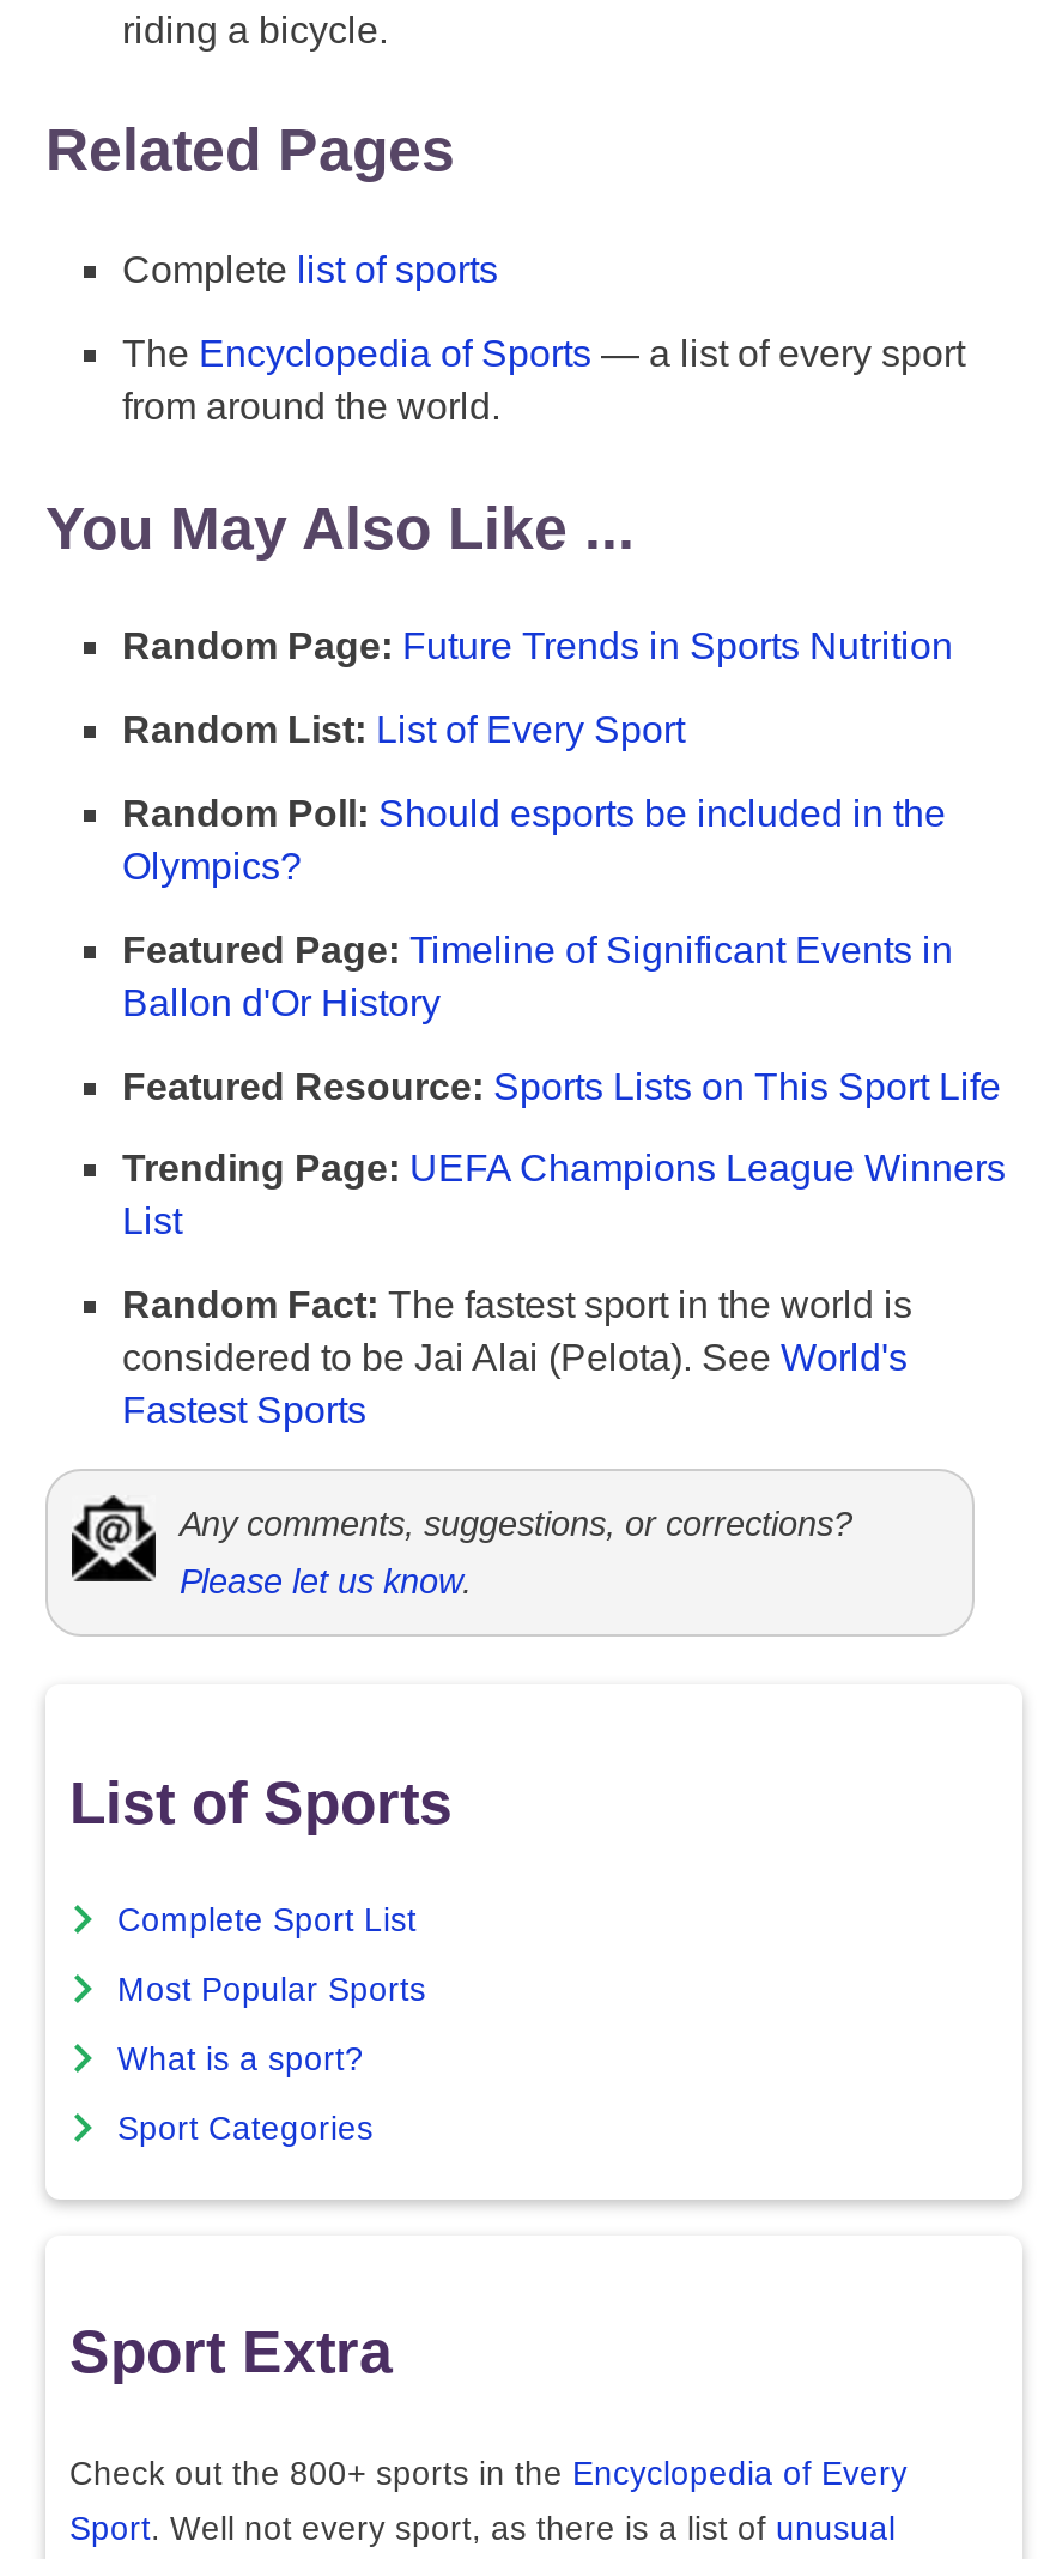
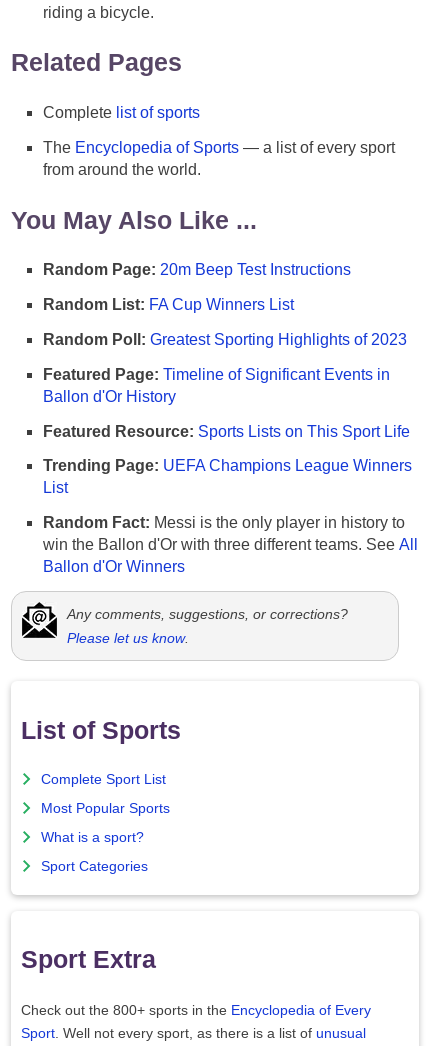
- Random Page: Future Trends in Sports Nutrition
+ Random Page: 20m Beep Test Instructions

- Random List: List of Every Sport
+ Random List: FA Cup Winners List

- Random Poll: Should esports be included in the
- Olympics?
+ Random Poll: Greatest Sporting Highlights of 2023

- Random Fact: The fastest sport in the world is
- considered to be Jai Alai (Pelota). See World's
- Fastest Sports
+ Random Fact: Messi is the only player in history to
+ win the Ballon d'Or with three different teams. See All
+ Ballon d'Or Winners
